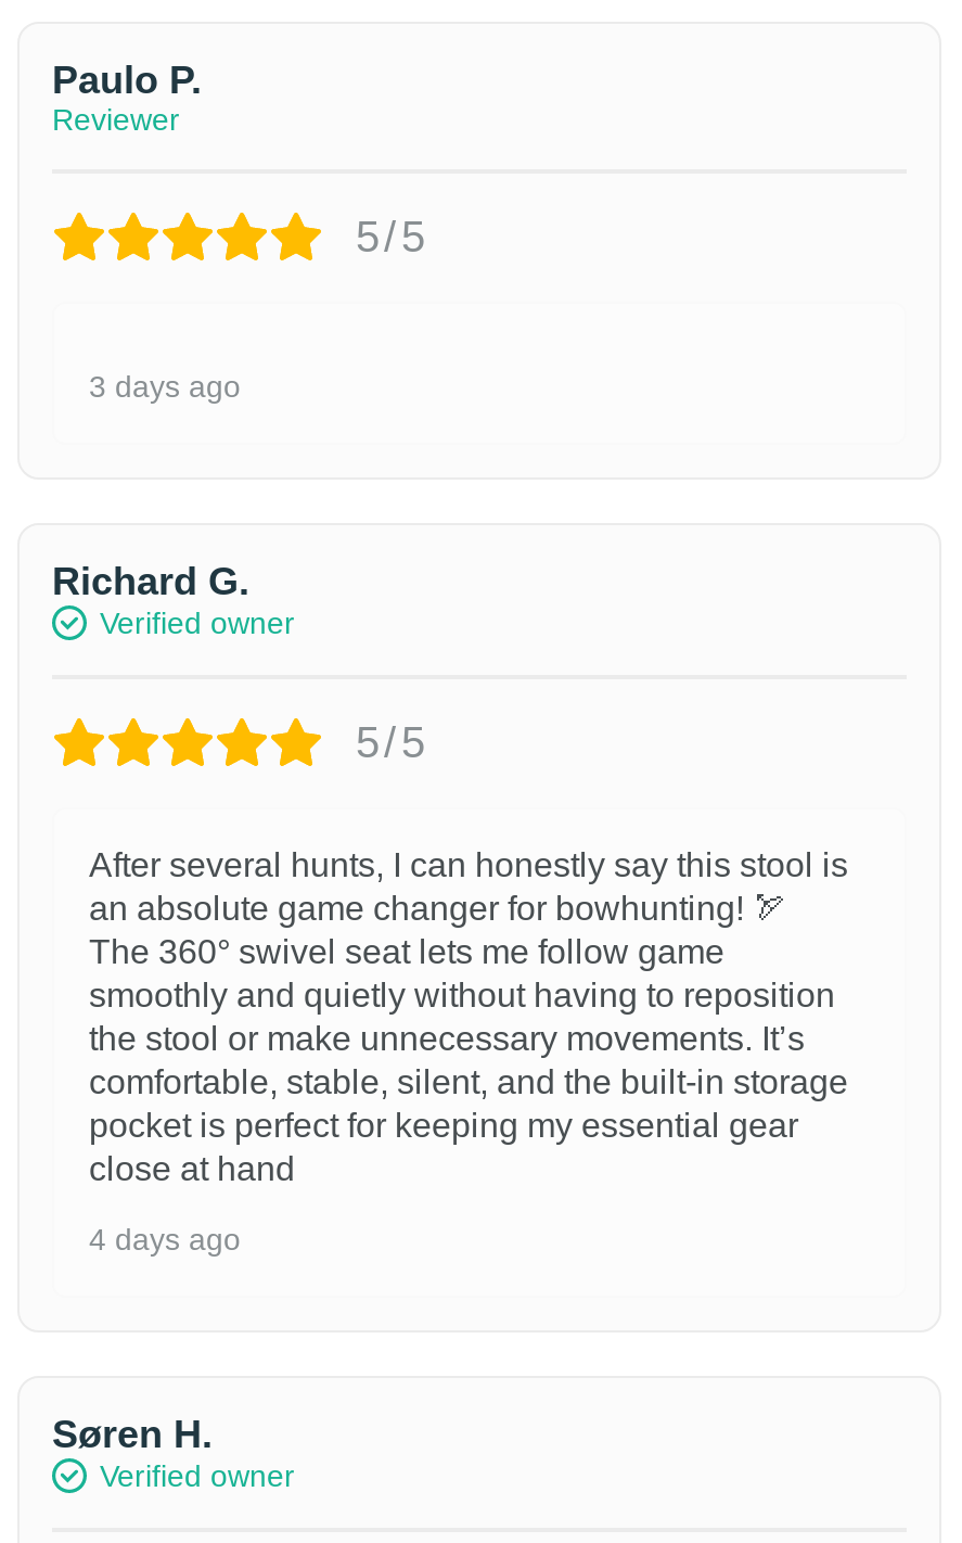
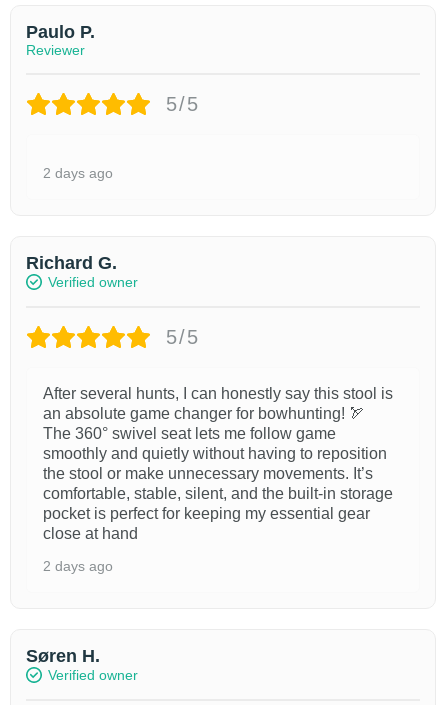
- 3 days ago
+ 2 days ago

- 4 days ago
+ 2 days ago
